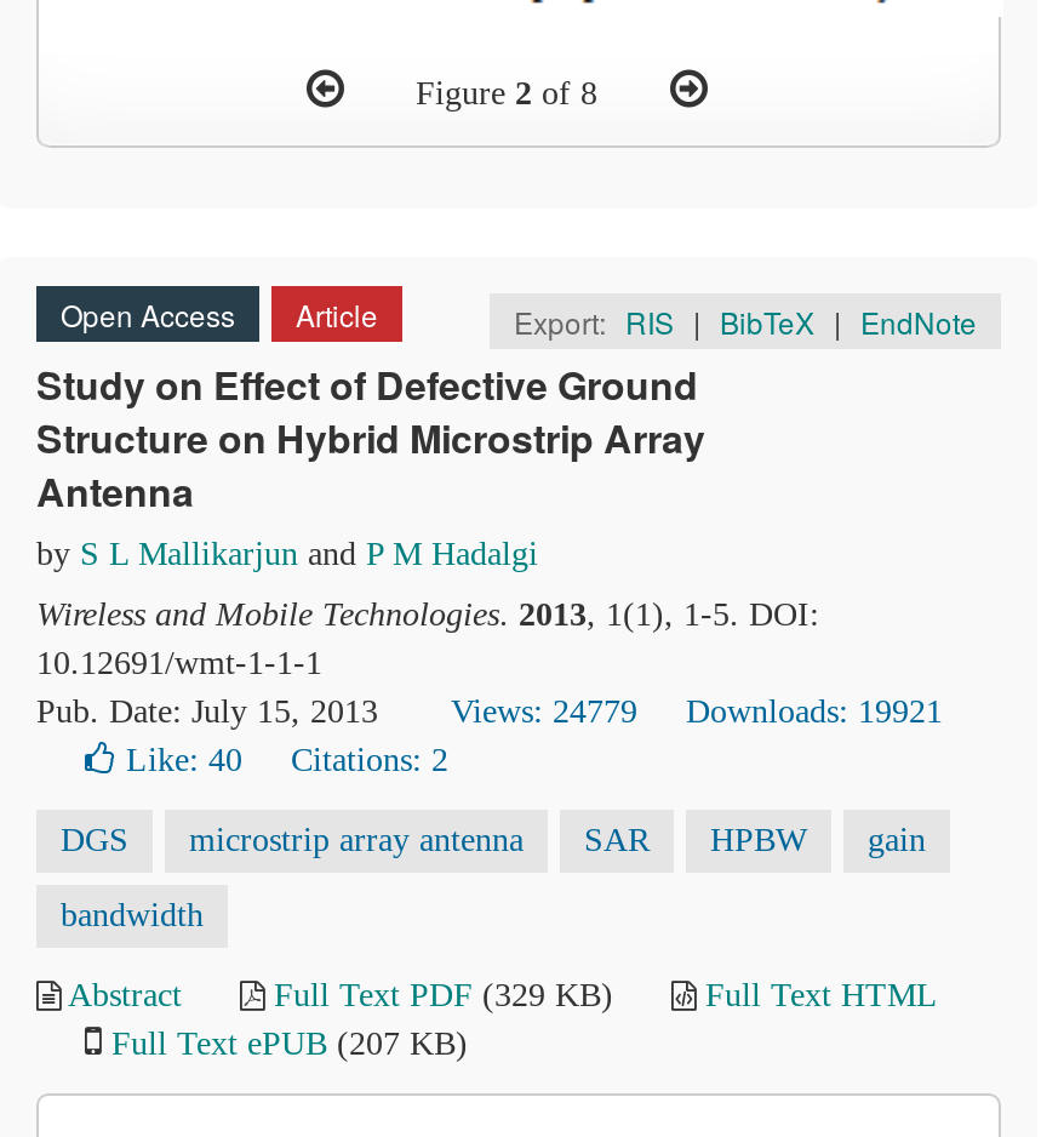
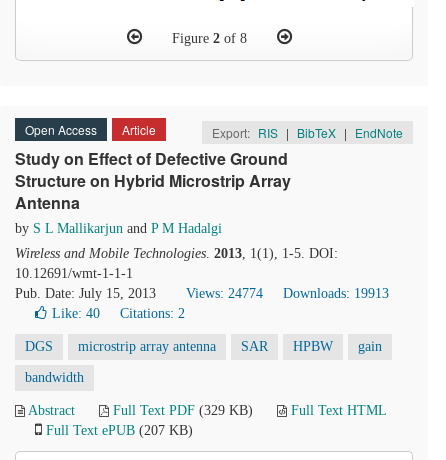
- Views: 24779
+ Views: 24774

- Downloads: 19921
+ Downloads: 19913
